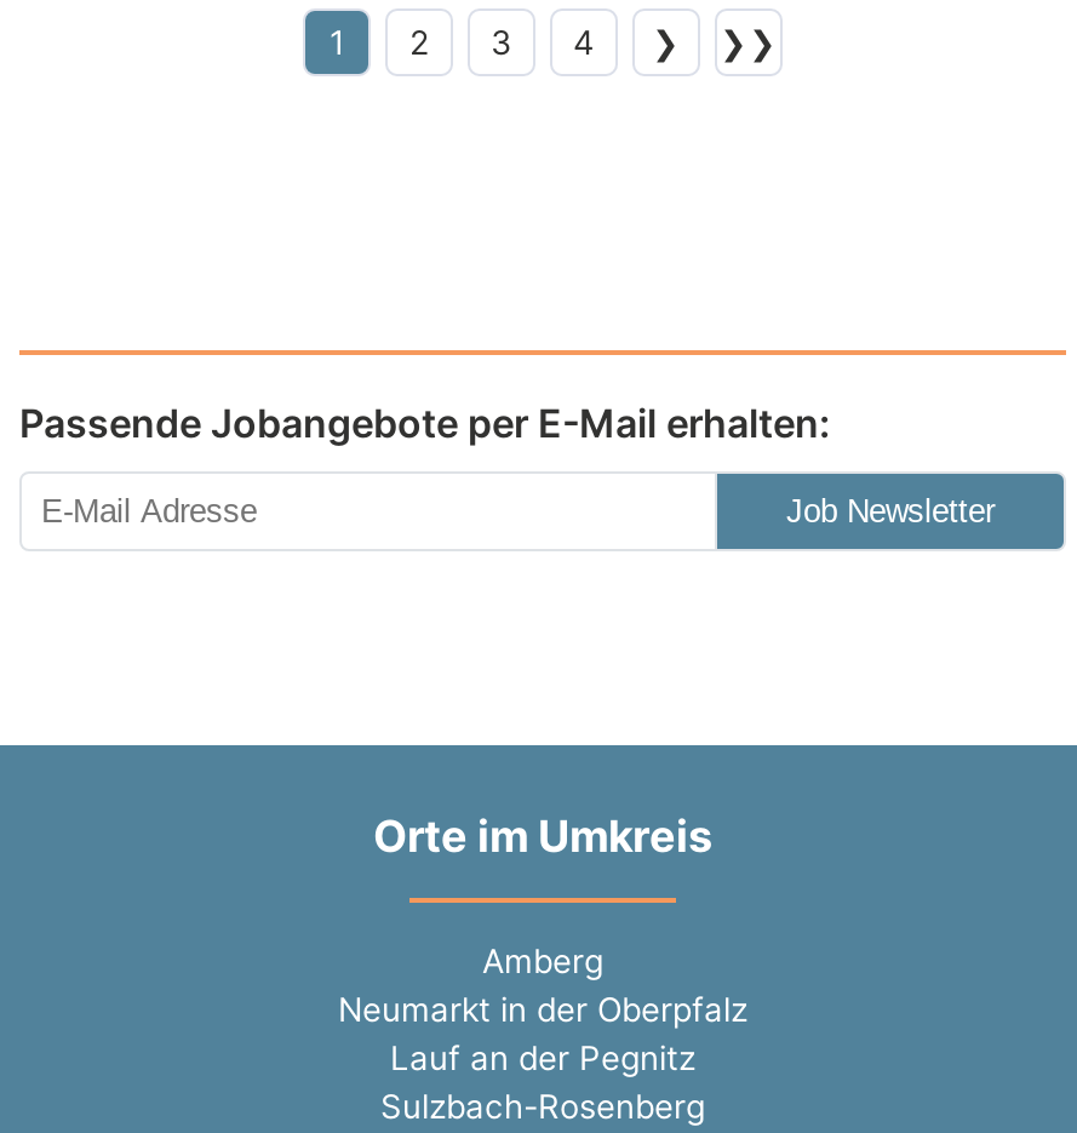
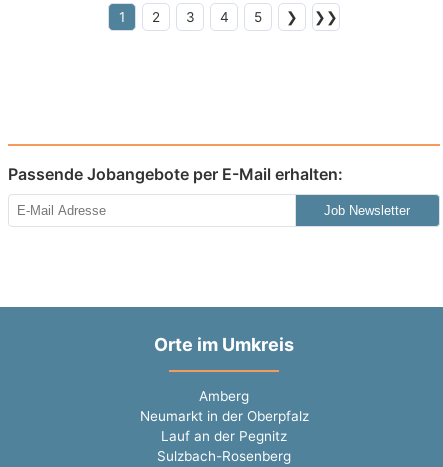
+ 5
